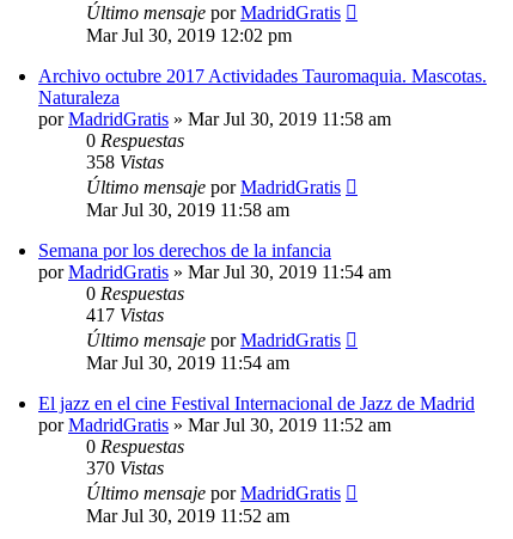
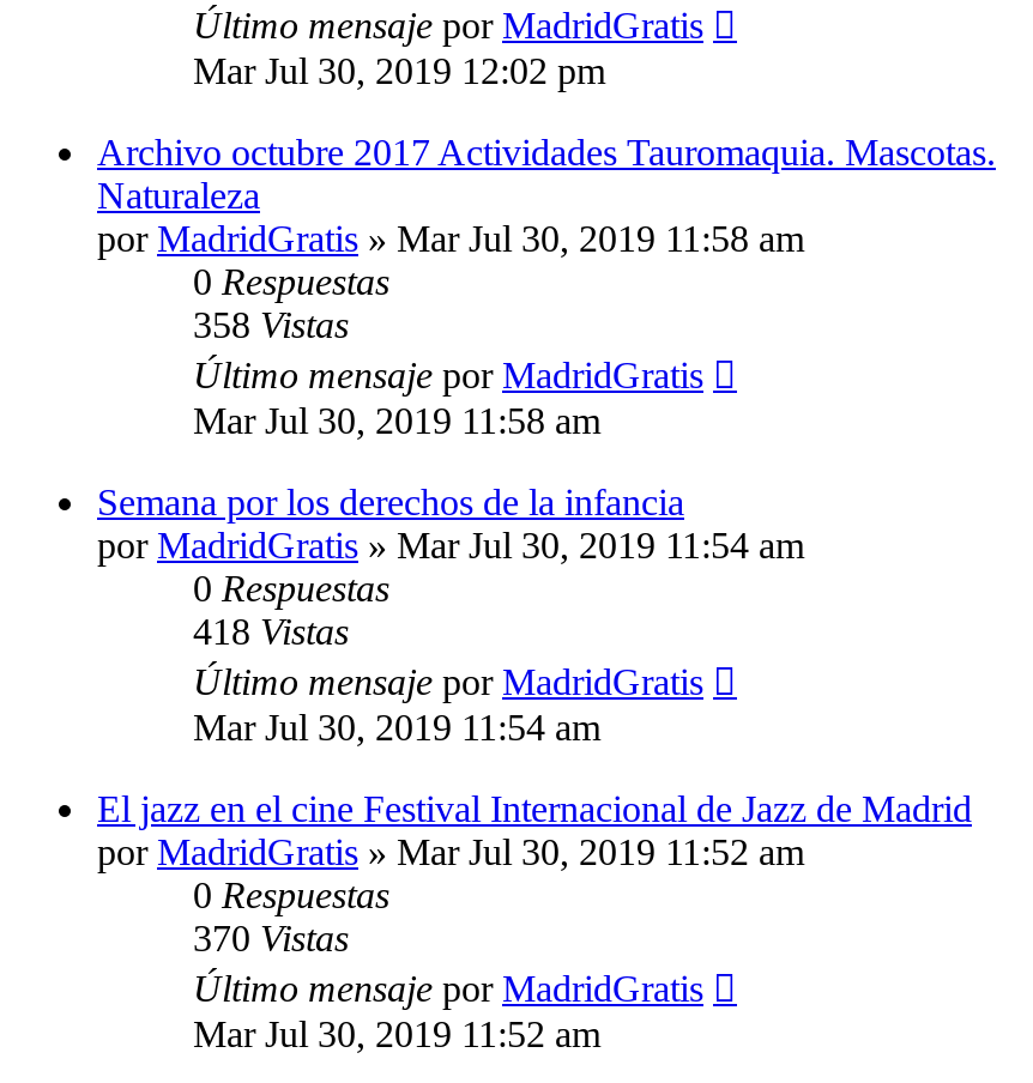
- 417 Vistas
+ 418 Vistas
